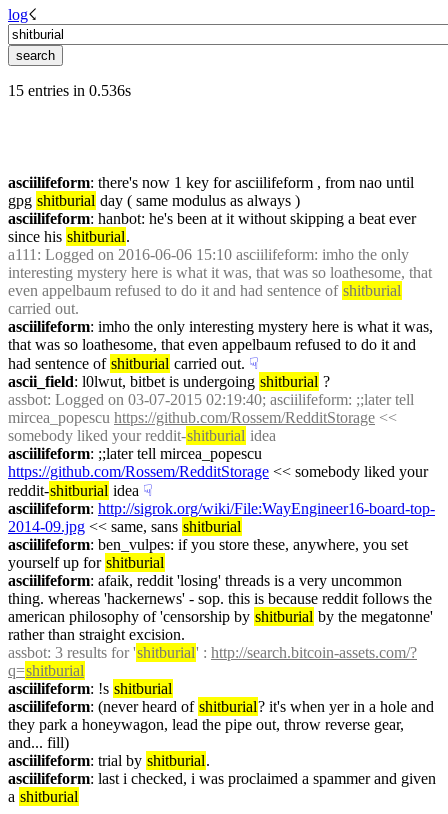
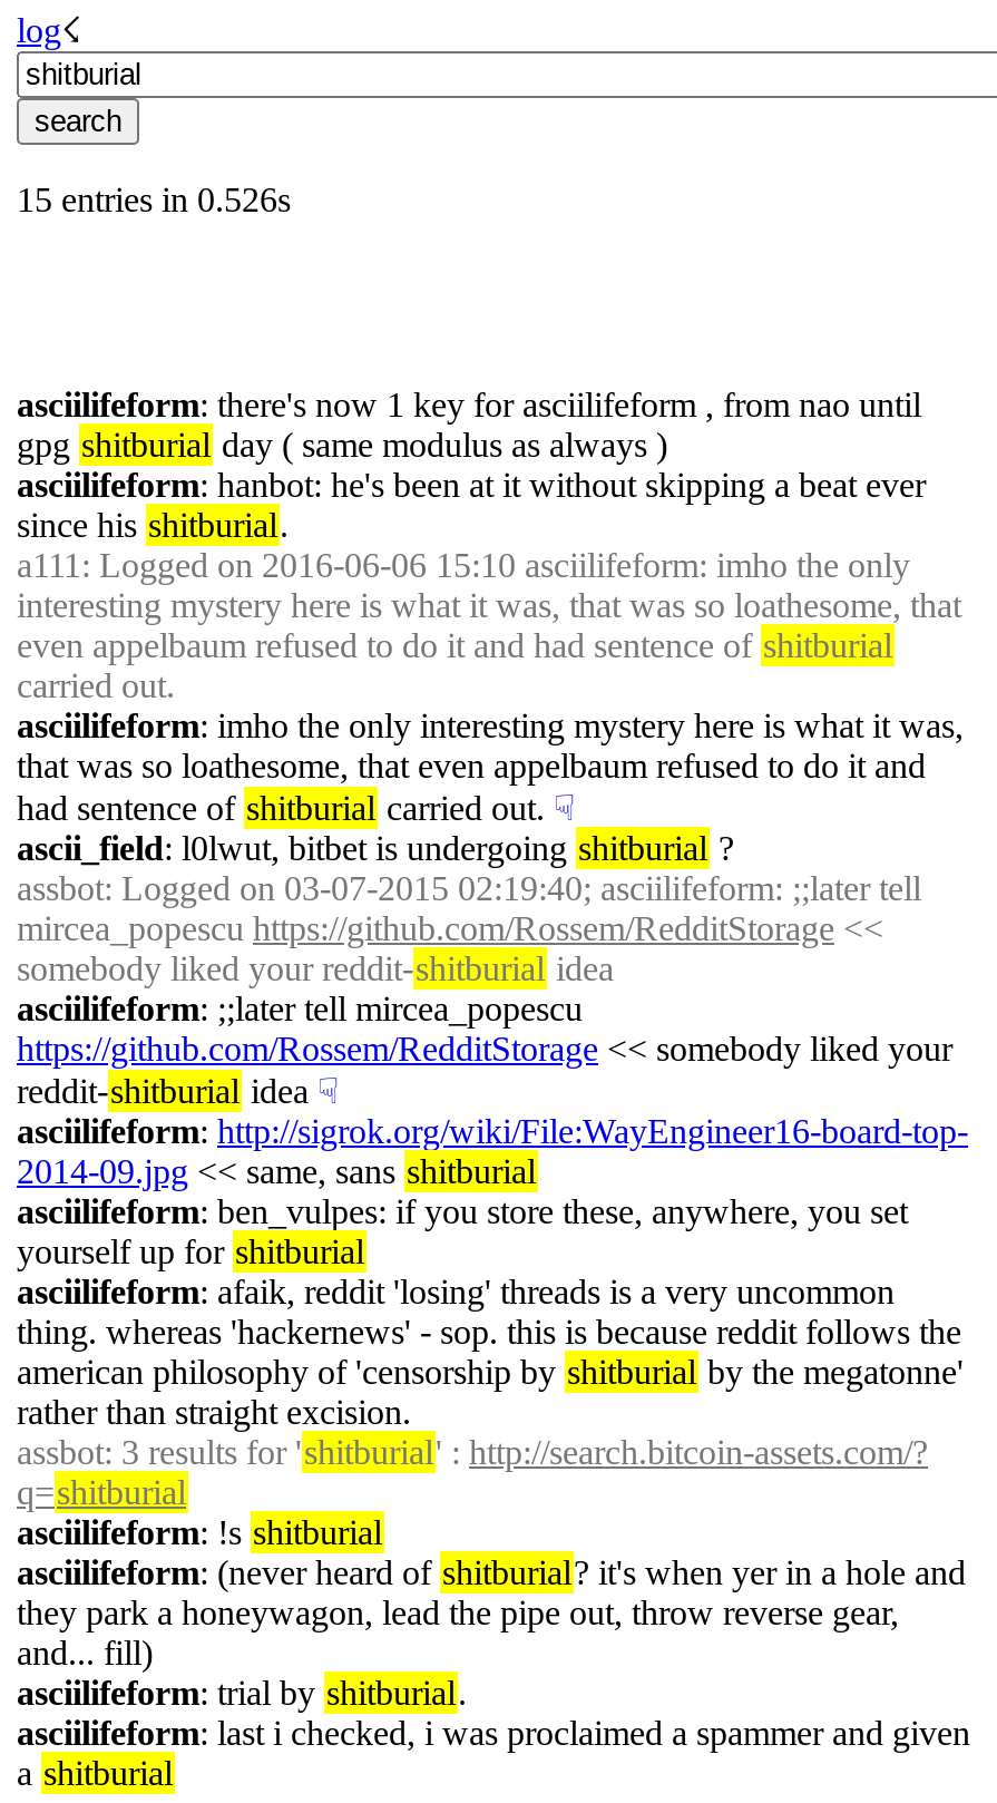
- 15 entries in 0.536s
+ 15 entries in 0.526s
